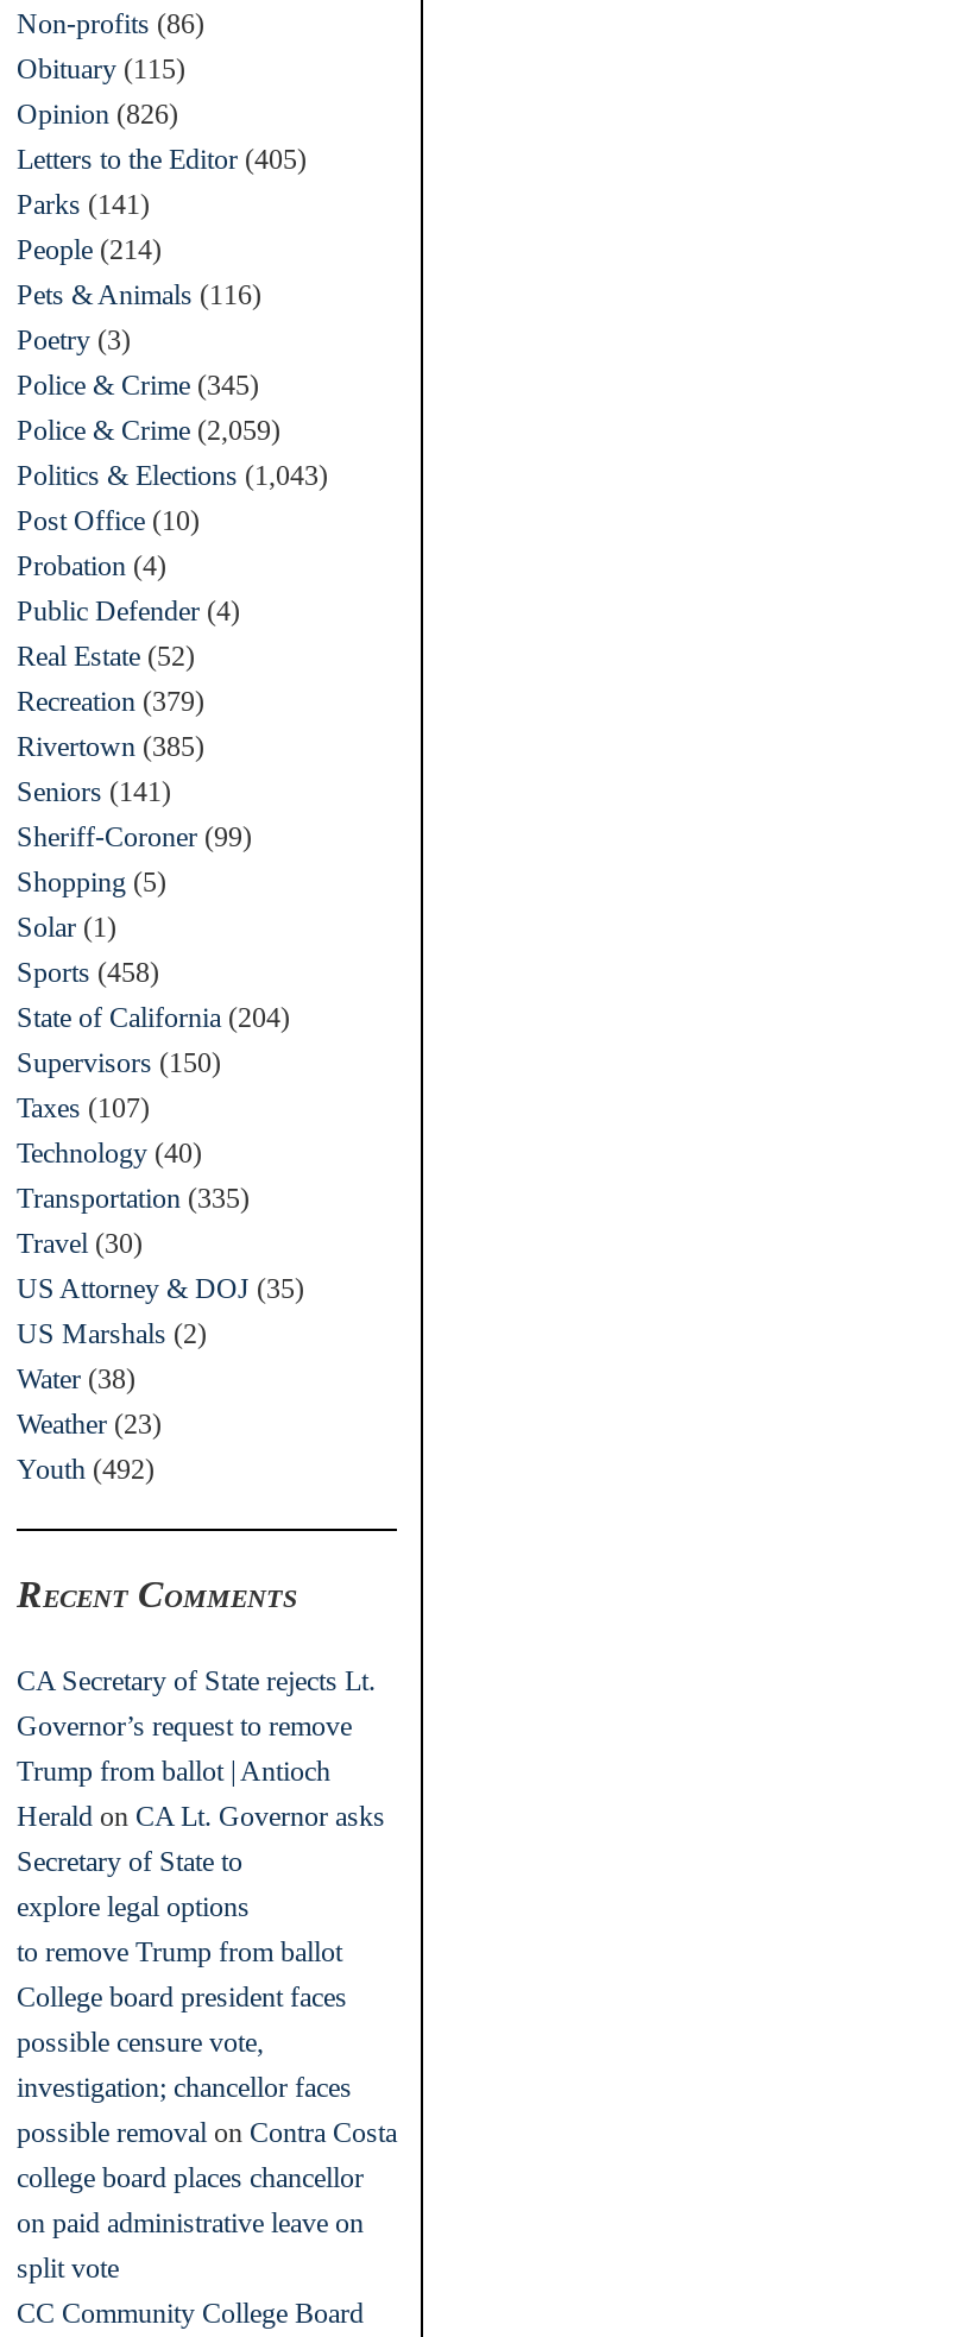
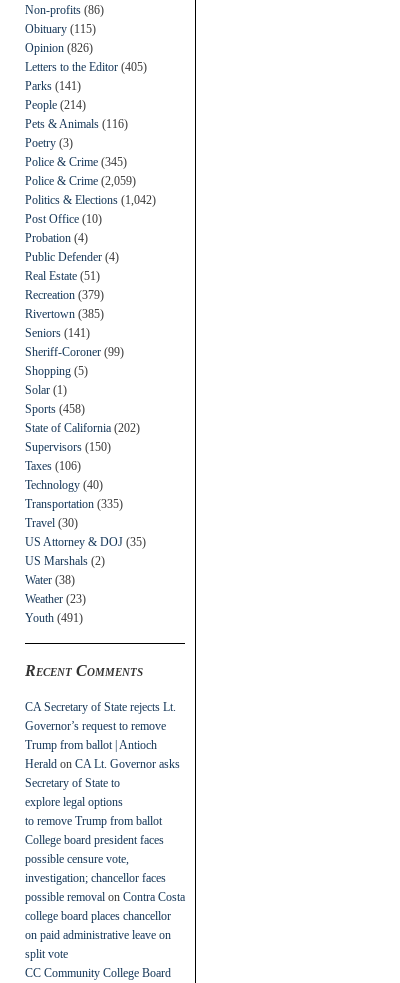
- Politics & Elections (1,043)
+ Politics & Elections (1,042)

- Real Estate (52)
+ Real Estate (51)

- State of California (204)
+ State of California (202)

- Taxes (107)
+ Taxes (106)

- Youth (492)
+ Youth (491)
